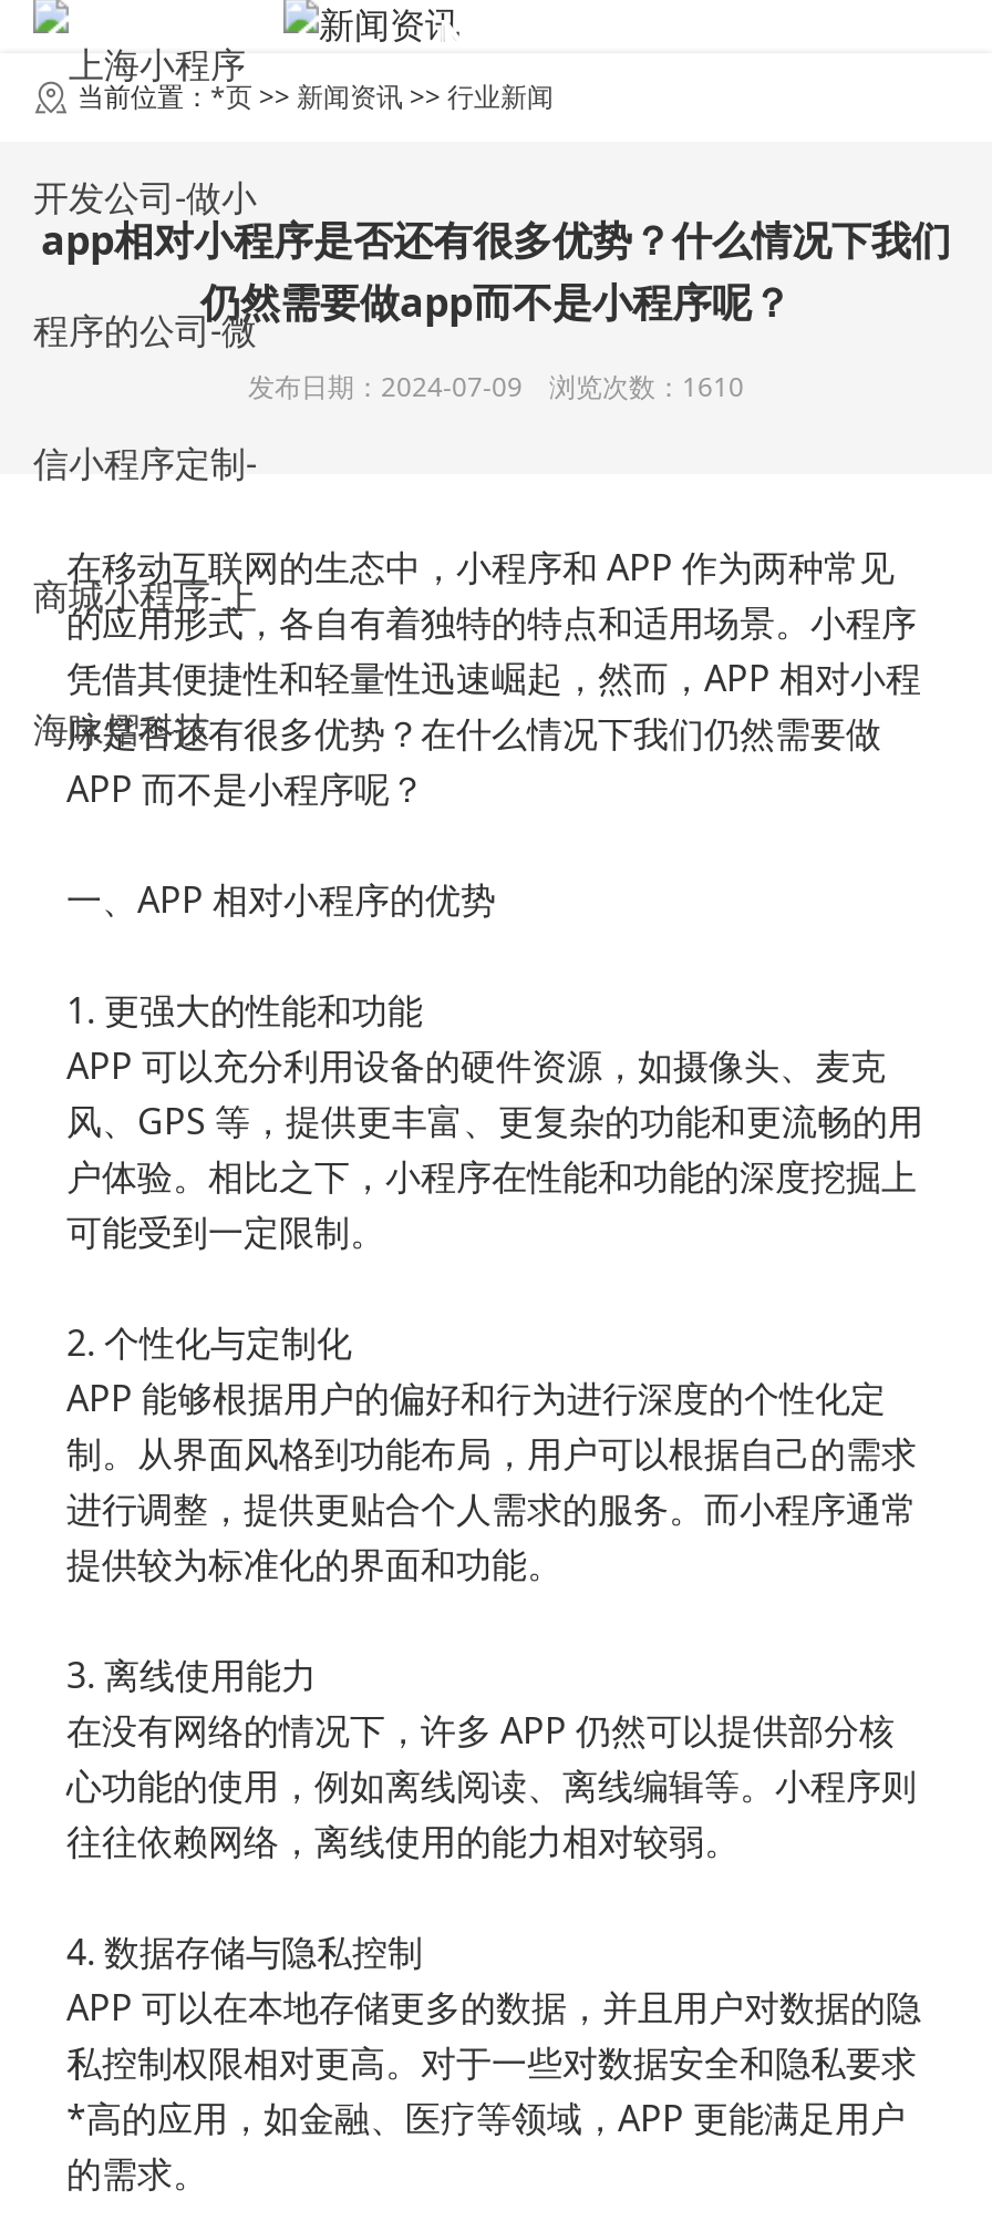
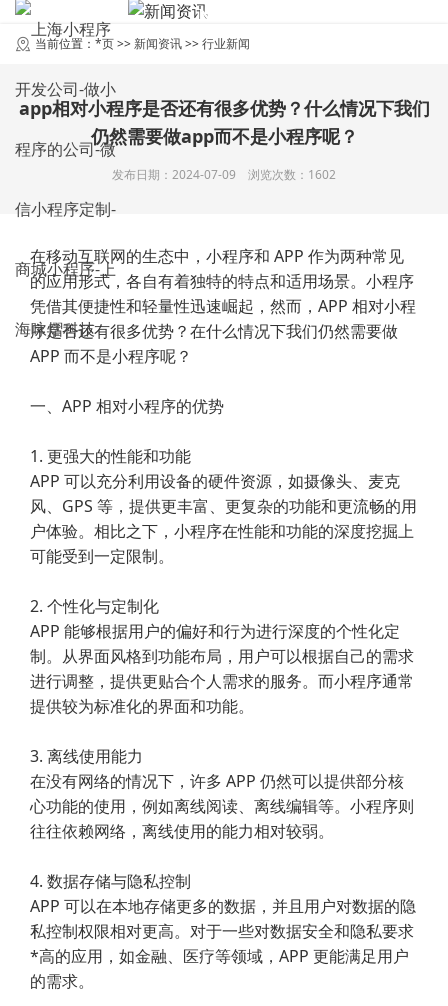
- 发布日期：2024-07-09 浏览次数：1610
+ 发布日期：2024-07-09 浏览次数：1602
